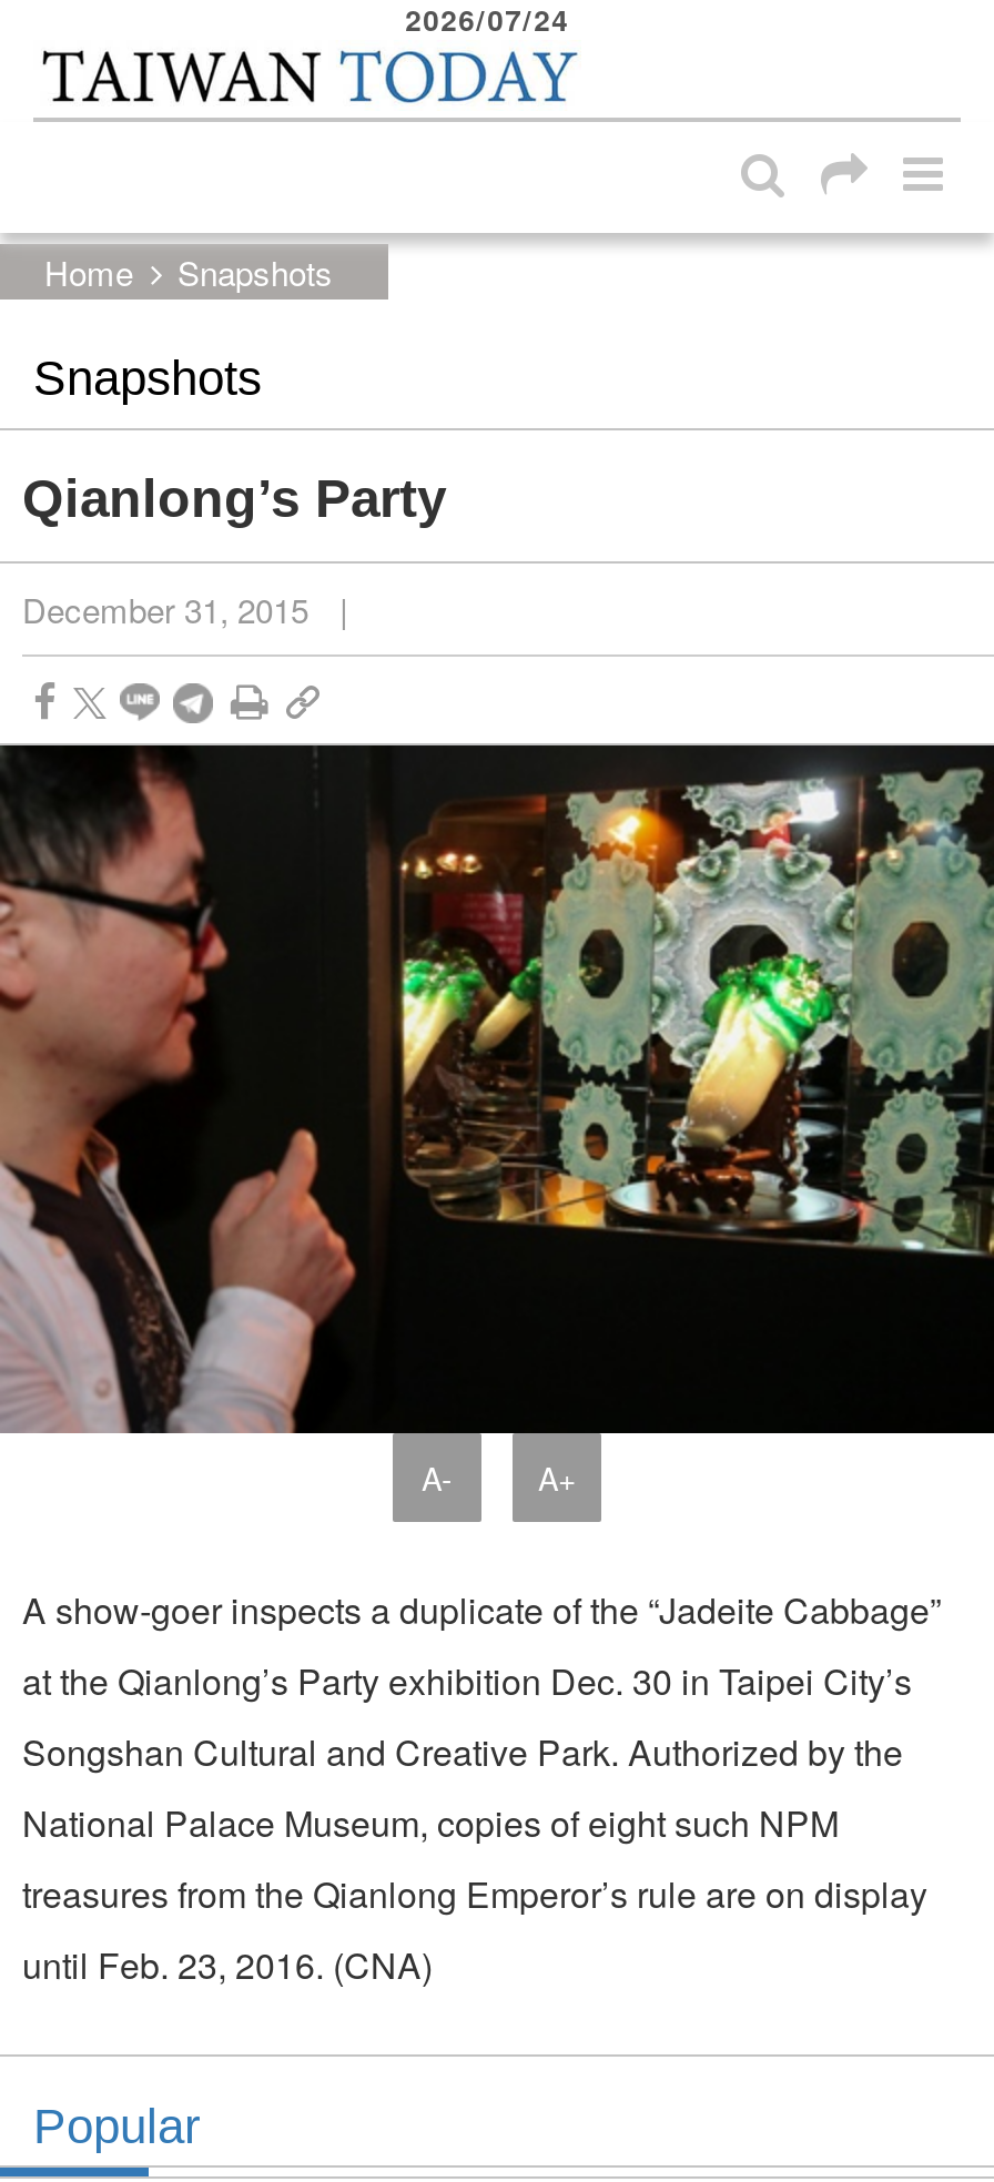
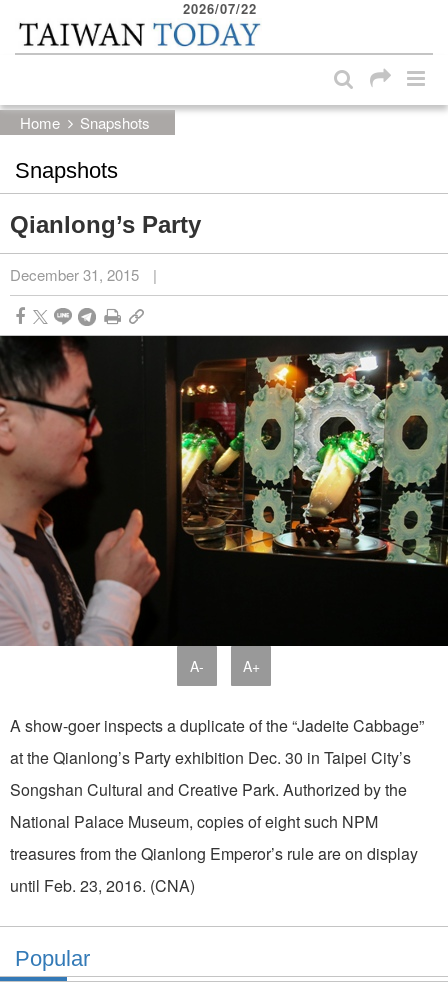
- 2026/07/24
+ 2026/07/22
